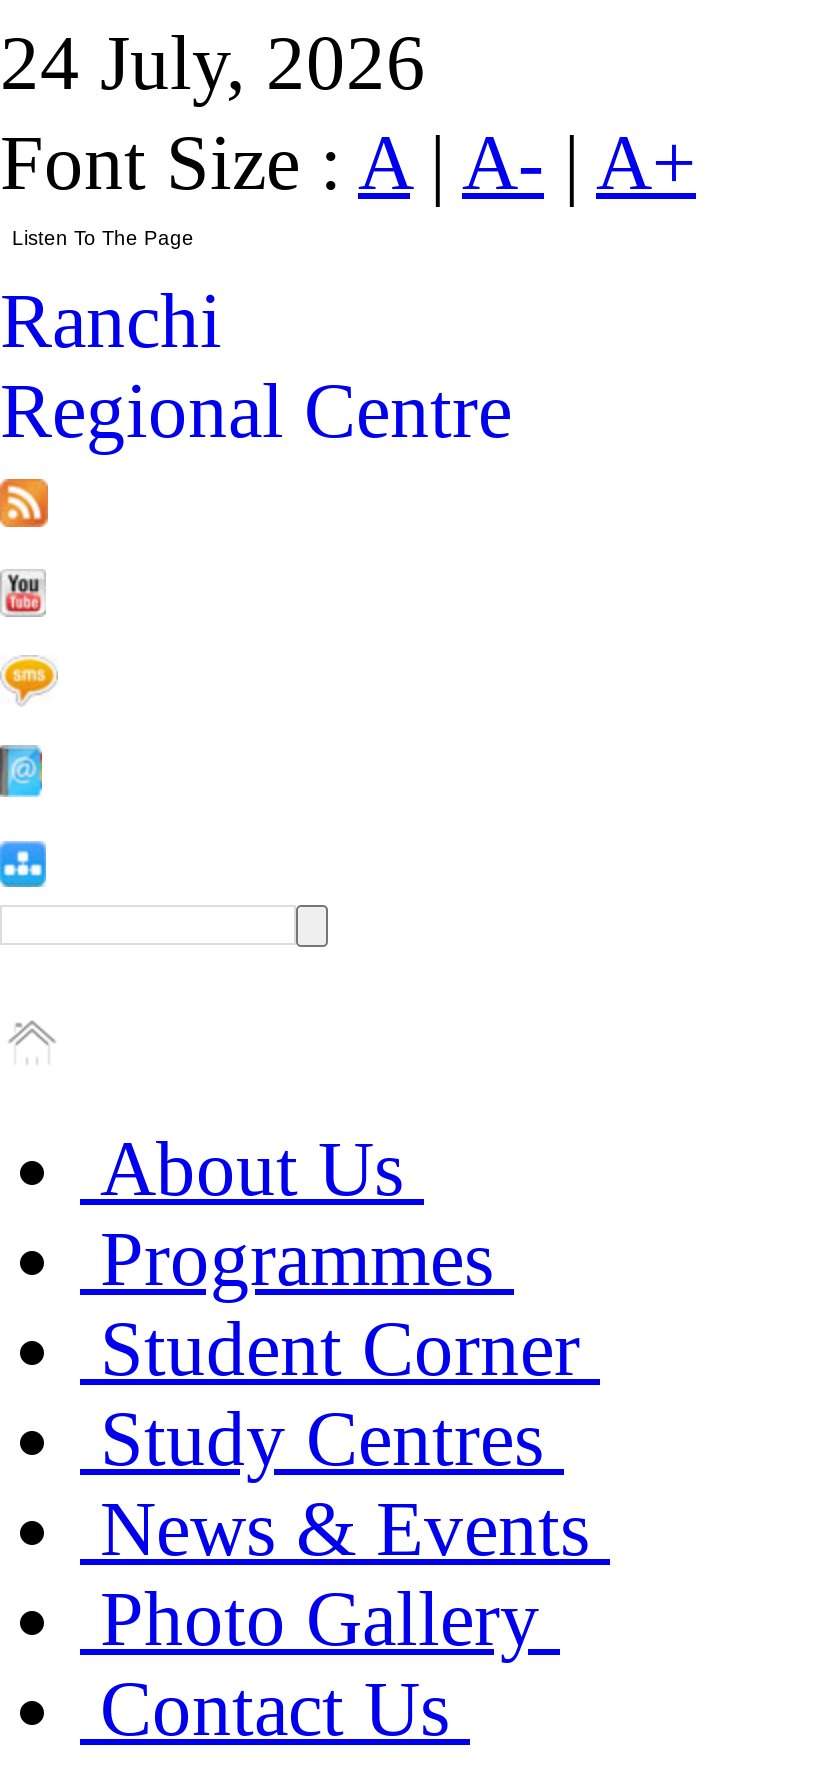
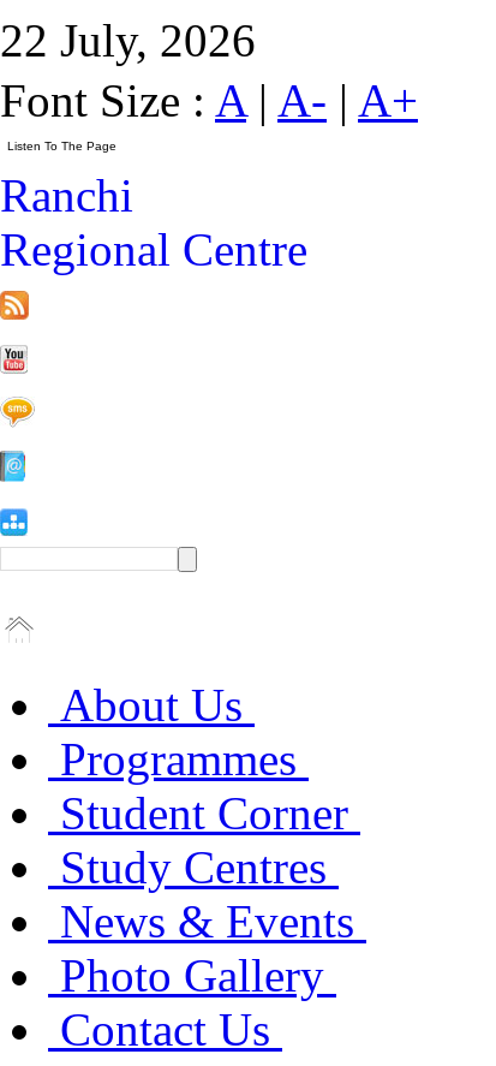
- 24 July, 2026
+ 22 July, 2026
